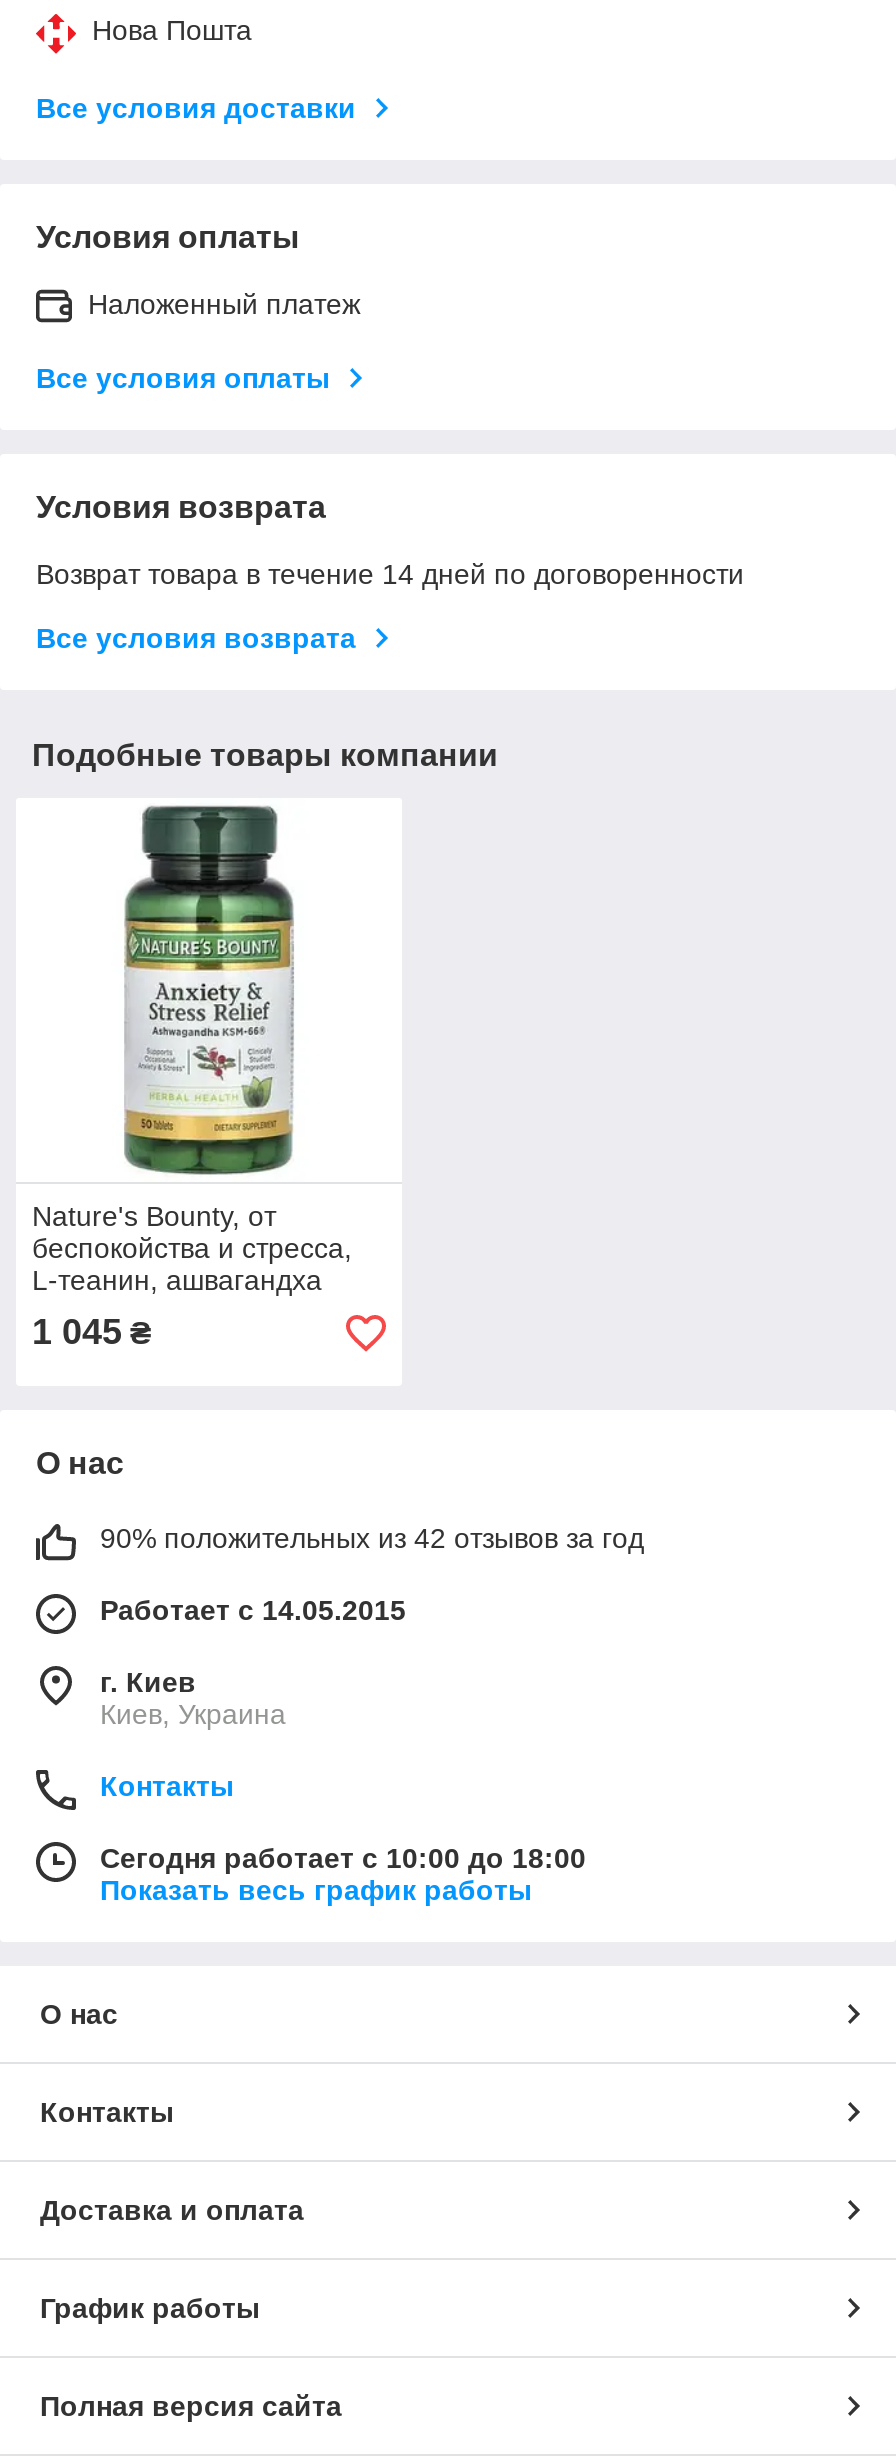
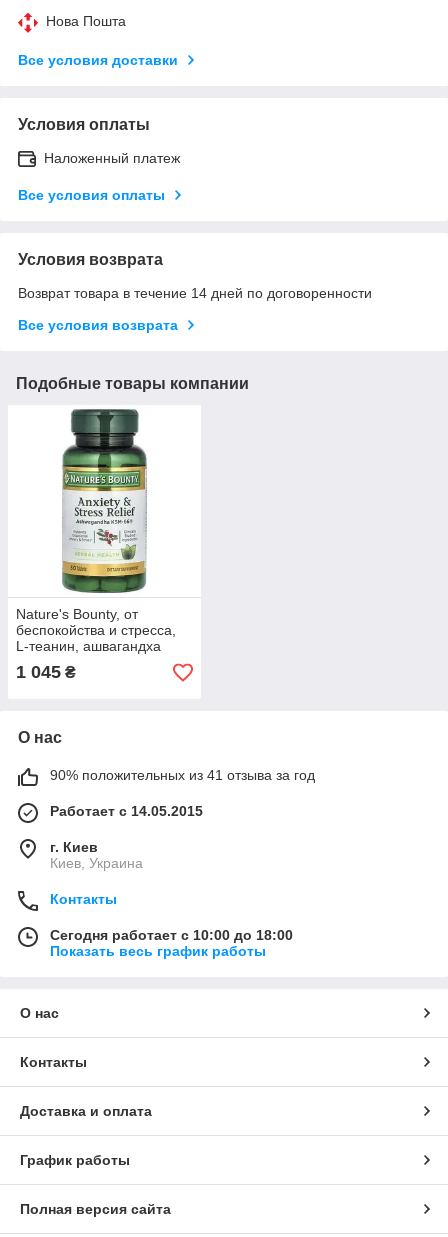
- 90% положительных из 42 отзывов за год
+ 90% положительных из 41 отзыва за год
